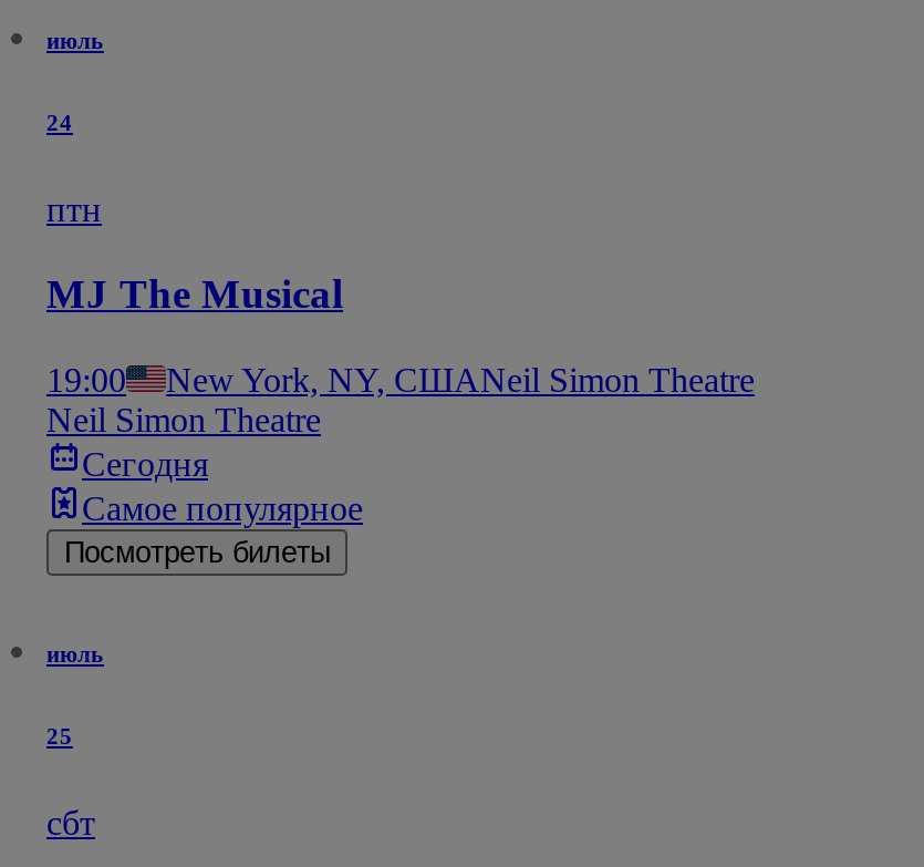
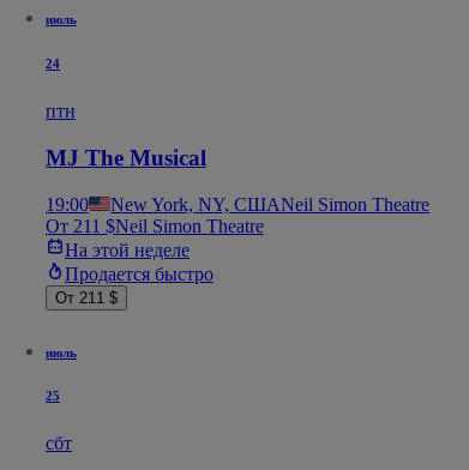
- Neil Simon Theatre
- Сегодня
- Самое популярное
- Посмотреть билеты
+ От 211 $Neil Simon Theatre
+ На этой неделе
+ Продается быстро
+ От 211 $
